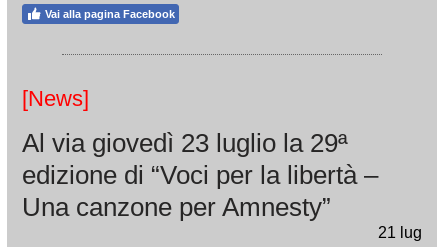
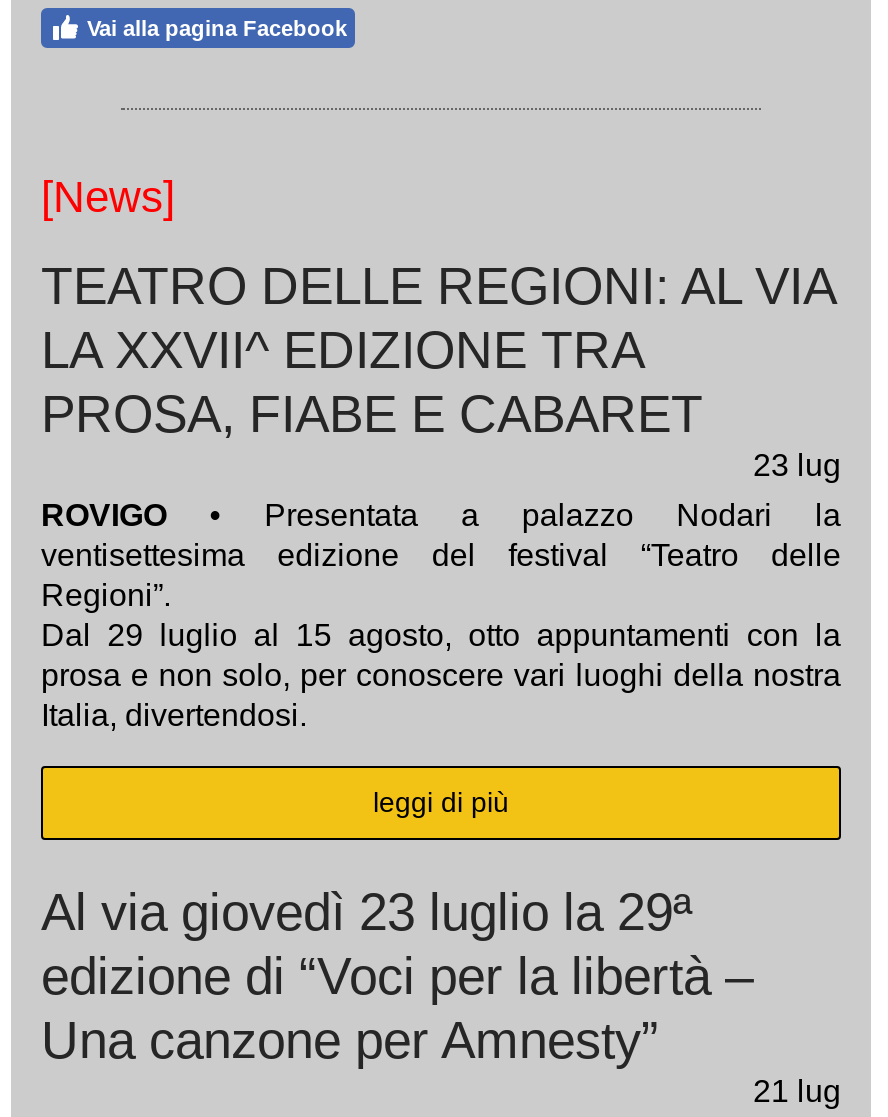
+ TEATRO DELLE REGIONI: AL VIA
+ LA XXVII^ EDIZIONE TRA
+ PROSA, FIABE E CABARET
+ 23 lug
+ ROVIGO • Presentata a palazzo Nodari la
+ ventisettesima edizione del festival “Teatro delle
+ Regioni”.
+ Dal 29 luglio al 15 agosto, otto appuntamenti con la
+ prosa e non solo, per conoscere vari luoghi della nostra
+ Italia, divertendosi.
+ leggi di più
